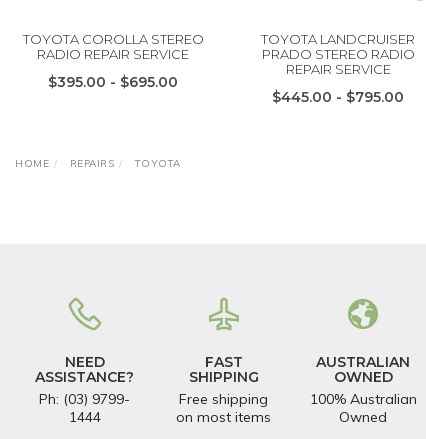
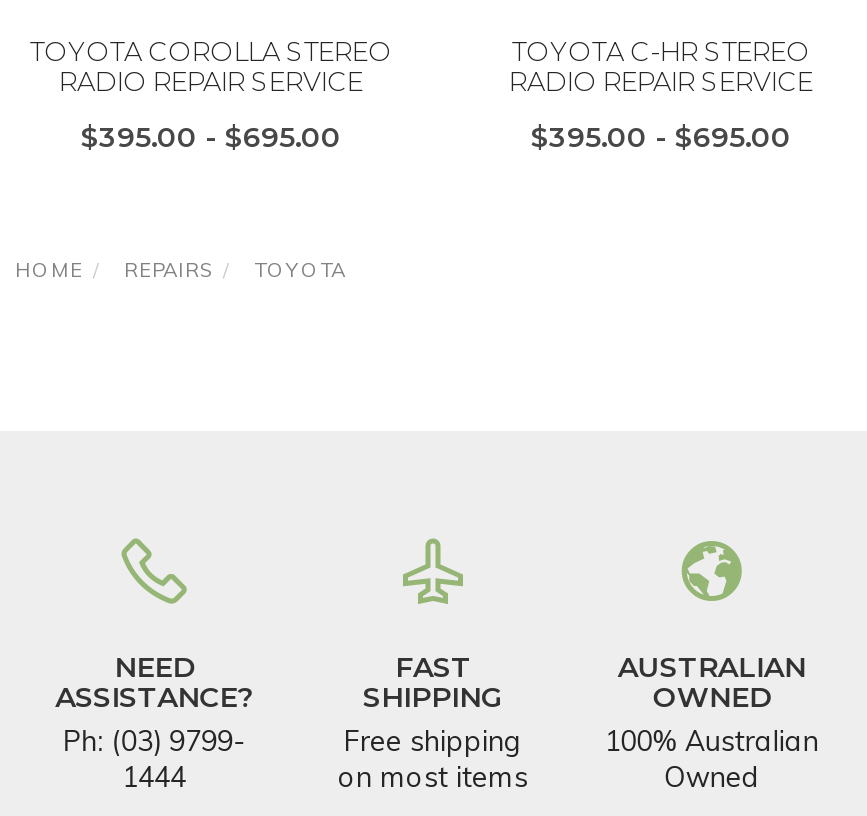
- TOYOTA LANDCRUISER
- PRADO STEREO RADIO
- REPAIR SERVICE
+ TOYOTA C-HR STEREO
+ RADIO REPAIR SERVICE

- $445.00 - $795.00
+ $395.00 - $695.00
